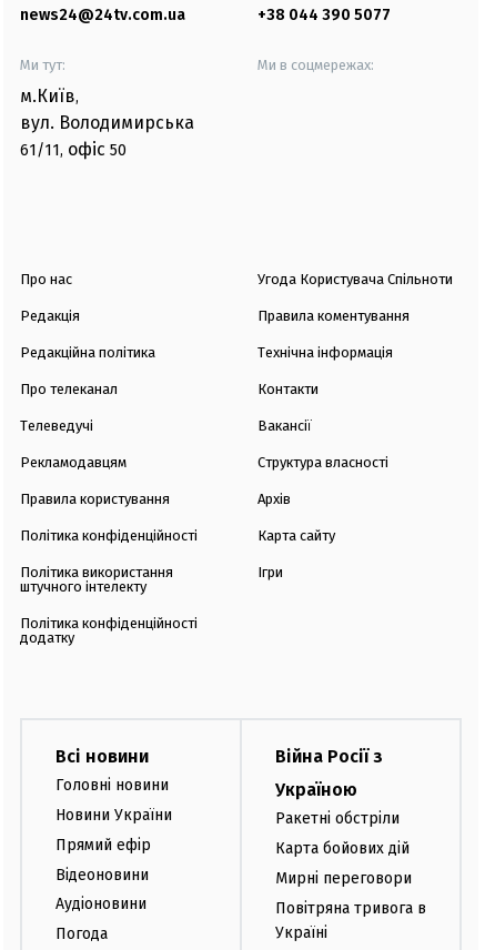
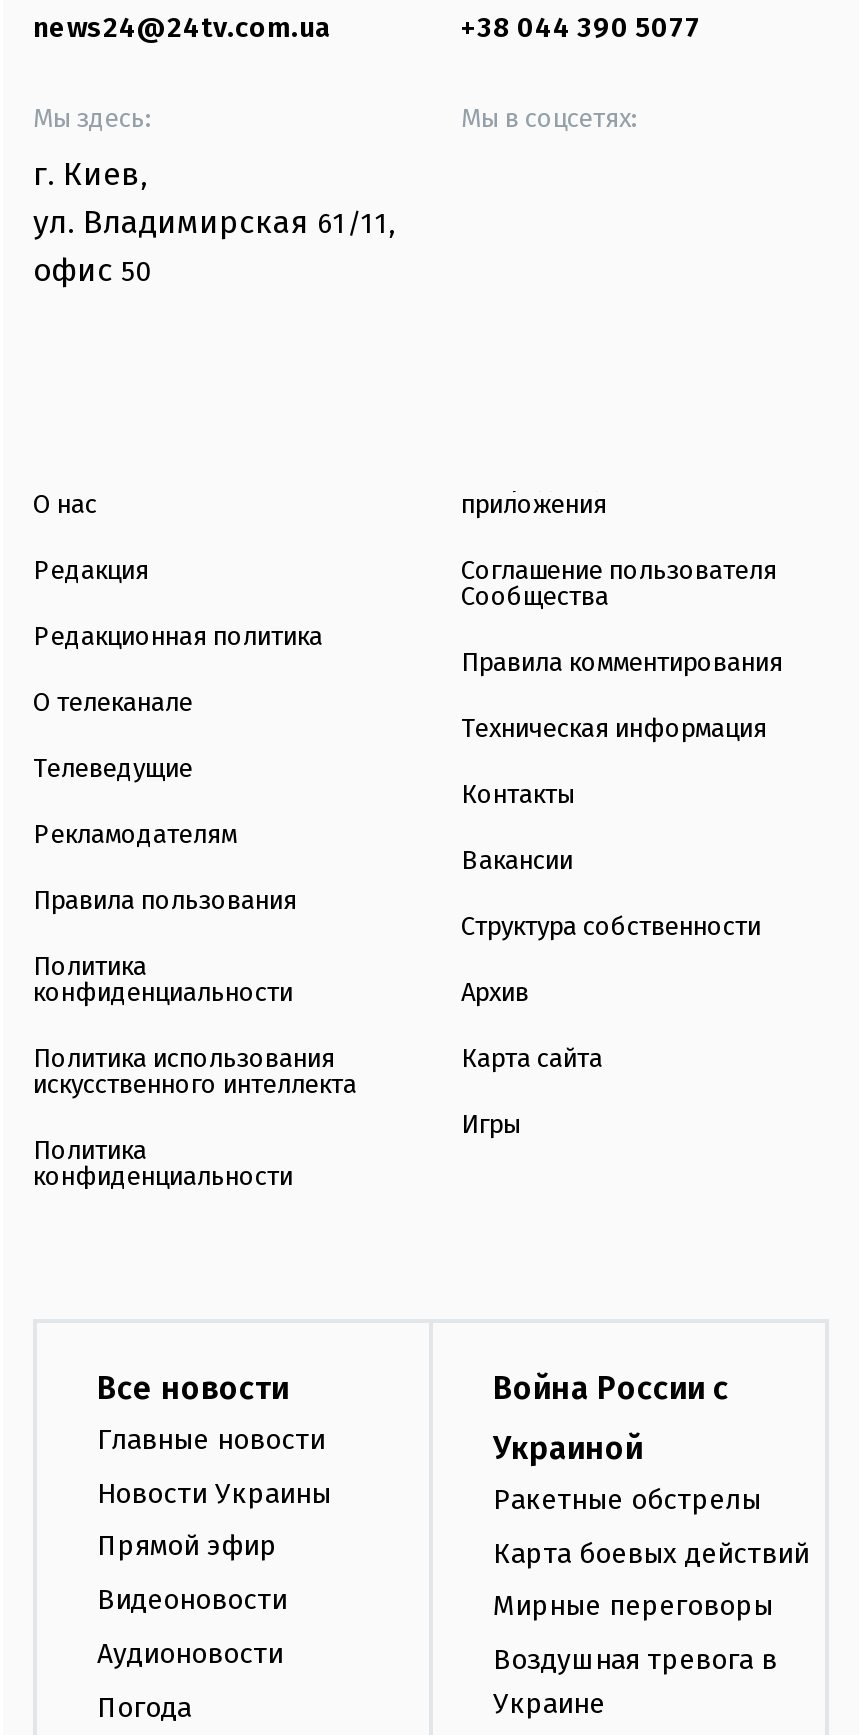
- Ми тут:
- м.Київ,
- вул. Володимирська
- 61/11, офіс 50
+ Мы здесь:
+ г. Киев,
+ ул. Владимирская 61/11,
+ офис 50

- Ми в соцмережах:
+ Мы в соцсетях:

- Про нас
- Редакція
- Редакційна політика
- Про телеканал
- Телеведучі
- Рекламодавцям
- Правила користування
- Політика конфіденційності
- Політика використання
- штучного інтелекту
- Політика конфіденційності
- додатку
+ О нас
+ Редакция
+ Редакционная политика
+ О телеканале
+ Телеведущие
+ Рекламодателям
+ Правила пользования
+ Политика
+ конфиденциальности
+ Политика использования
+ искусственного интеллекта
+ Политика
+ конфиденциальности

- Угода Користувача Спільноти
- Правила коментування
- Технічна інформація
- Контакти
- Вакансії
- Структура власності
- Архів
- Карта сайту
- Ігри
+ приложения
+ Соглашение пользователя
+ Сообщества
+ Правила комментирования
+ Техническая информация
+ Контакты
+ Вакансии
+ Структура собственности
+ Архив
+ Карта сайта
+ Игры

- Всі новини
- Головні новини
- Новини України
- Прямий ефір
- Відеоновини
- Аудіоновини
+ Все новости
+ Главные новости
+ Новости Украины
+ Прямой эфир
+ Видеоновости
+ Аудионовости

- Війна Росії з
+ Война России с

- Україною
- Ракетні обстріли
+ Украиной
+ Ракетные обстрелы

- Карта бойових дій
+ Карта боевых действий

- Мирні переговори
+ Мирные переговоры

- Повітряна тривога в
- Україні
+ Воздушная тревога в
+ Украине
